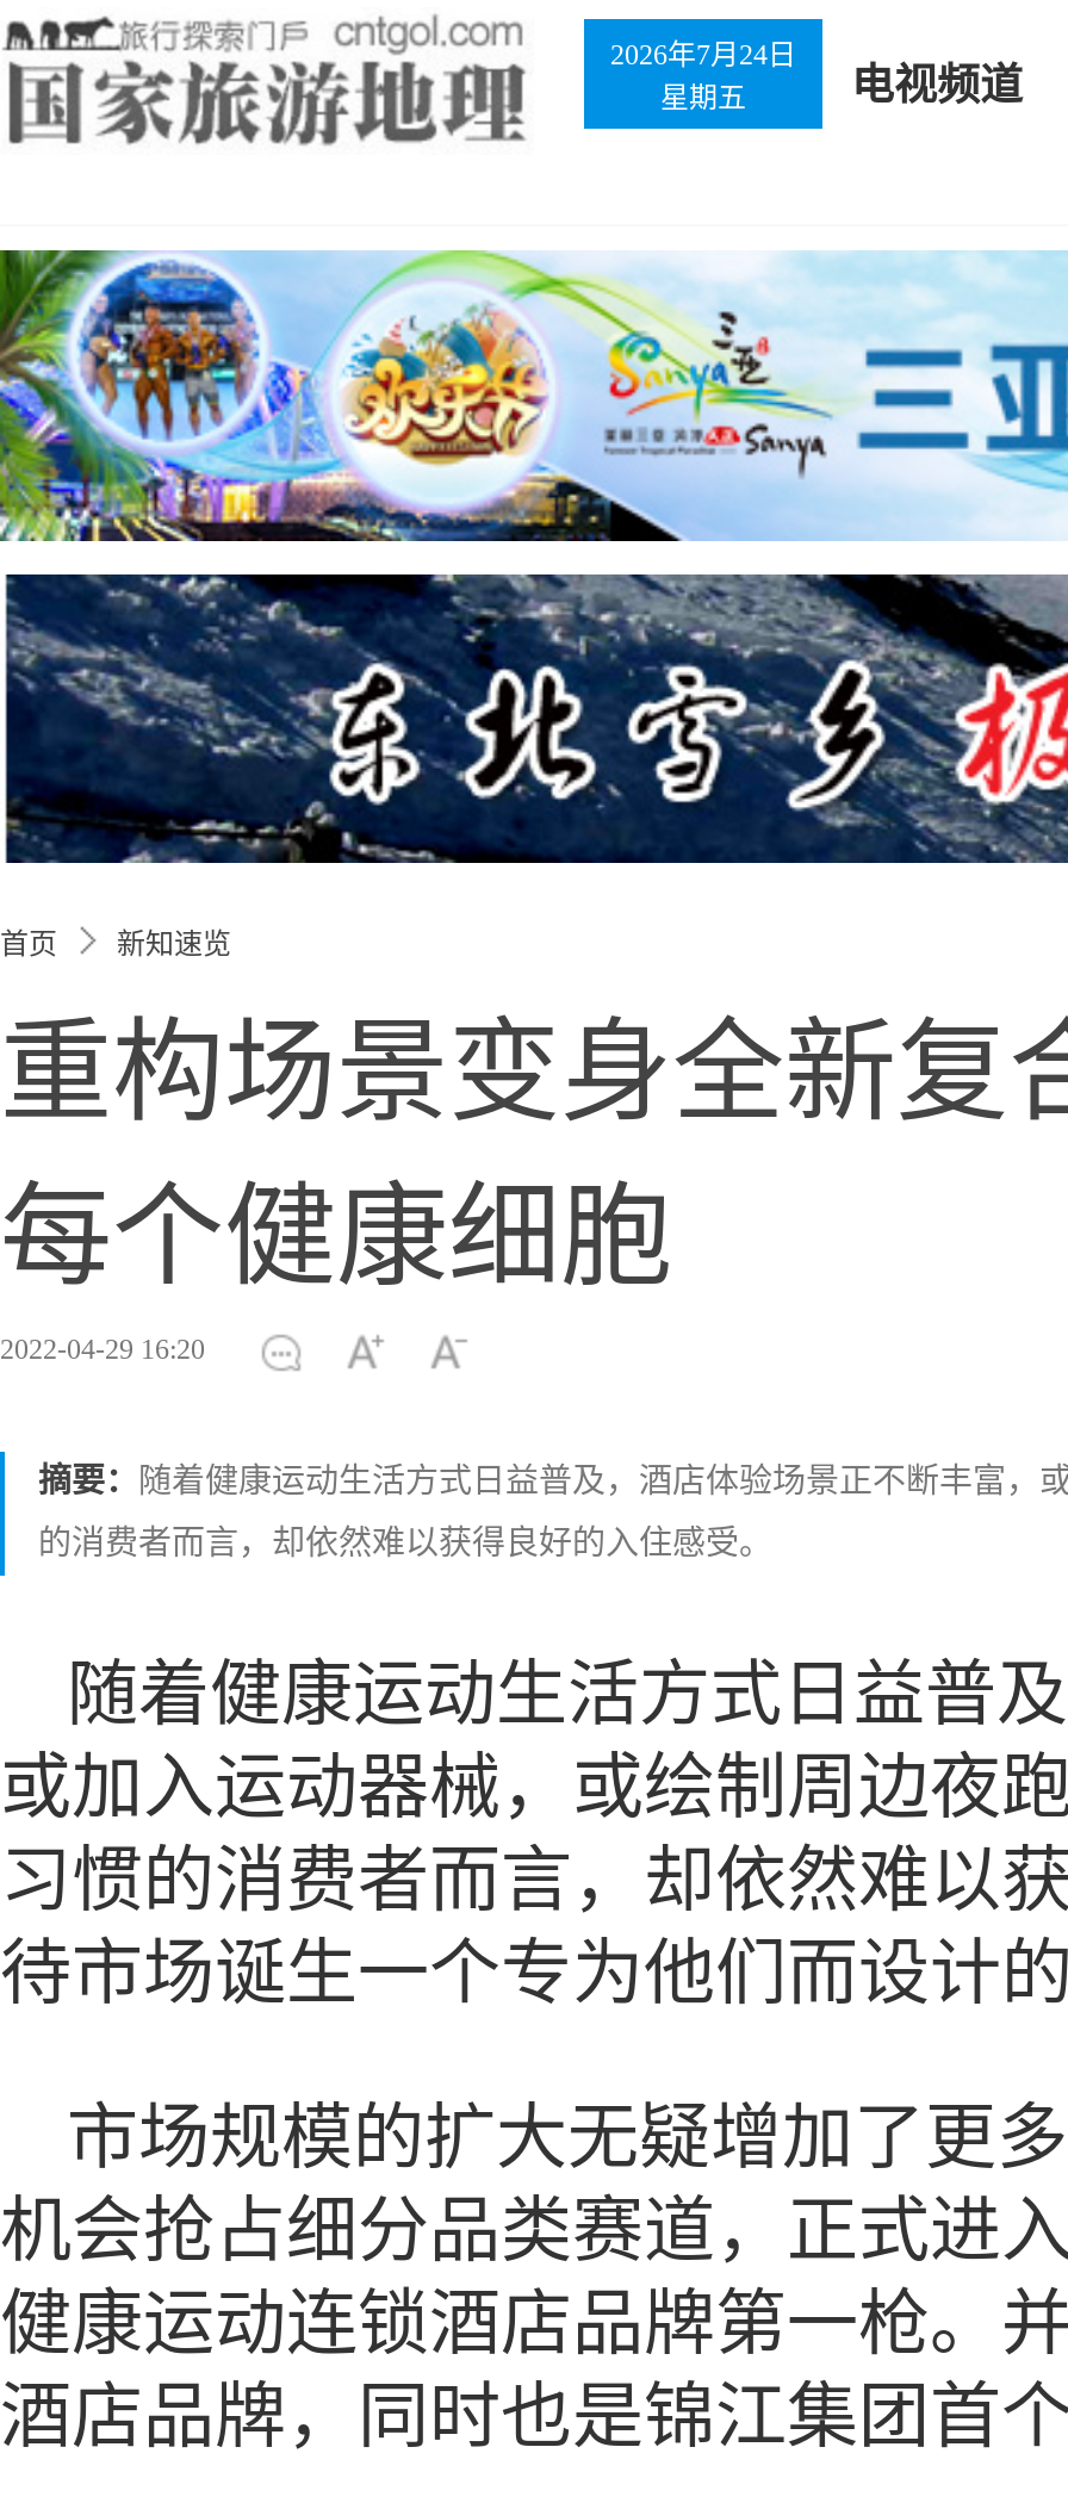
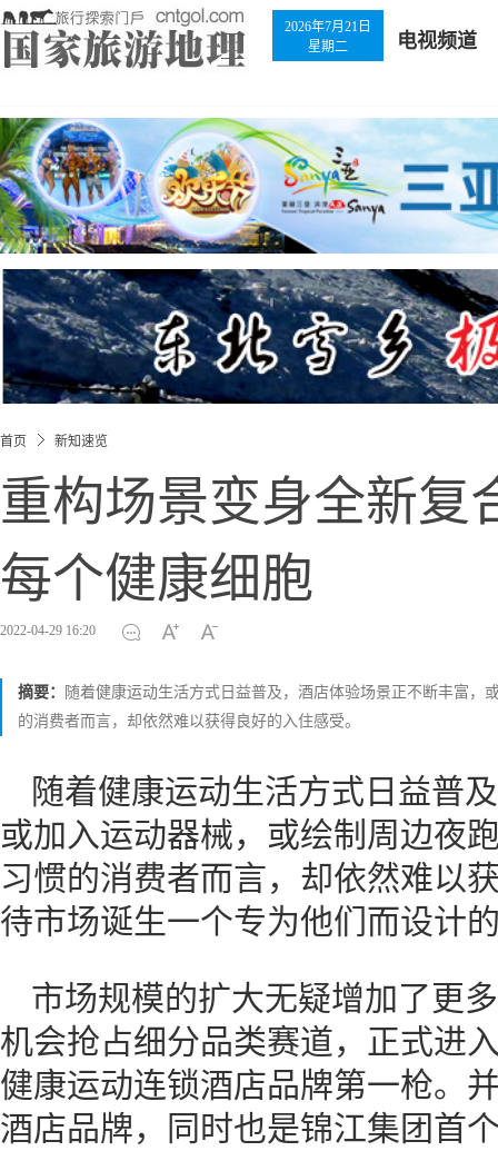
- 2026年7月24日
+ 2026年7月21日

- 星期五
+ 星期二
